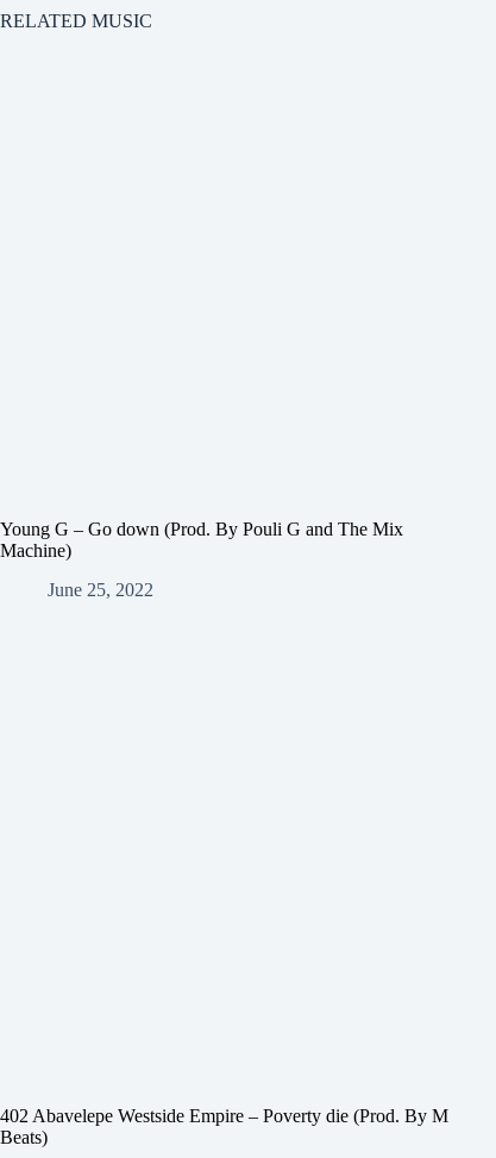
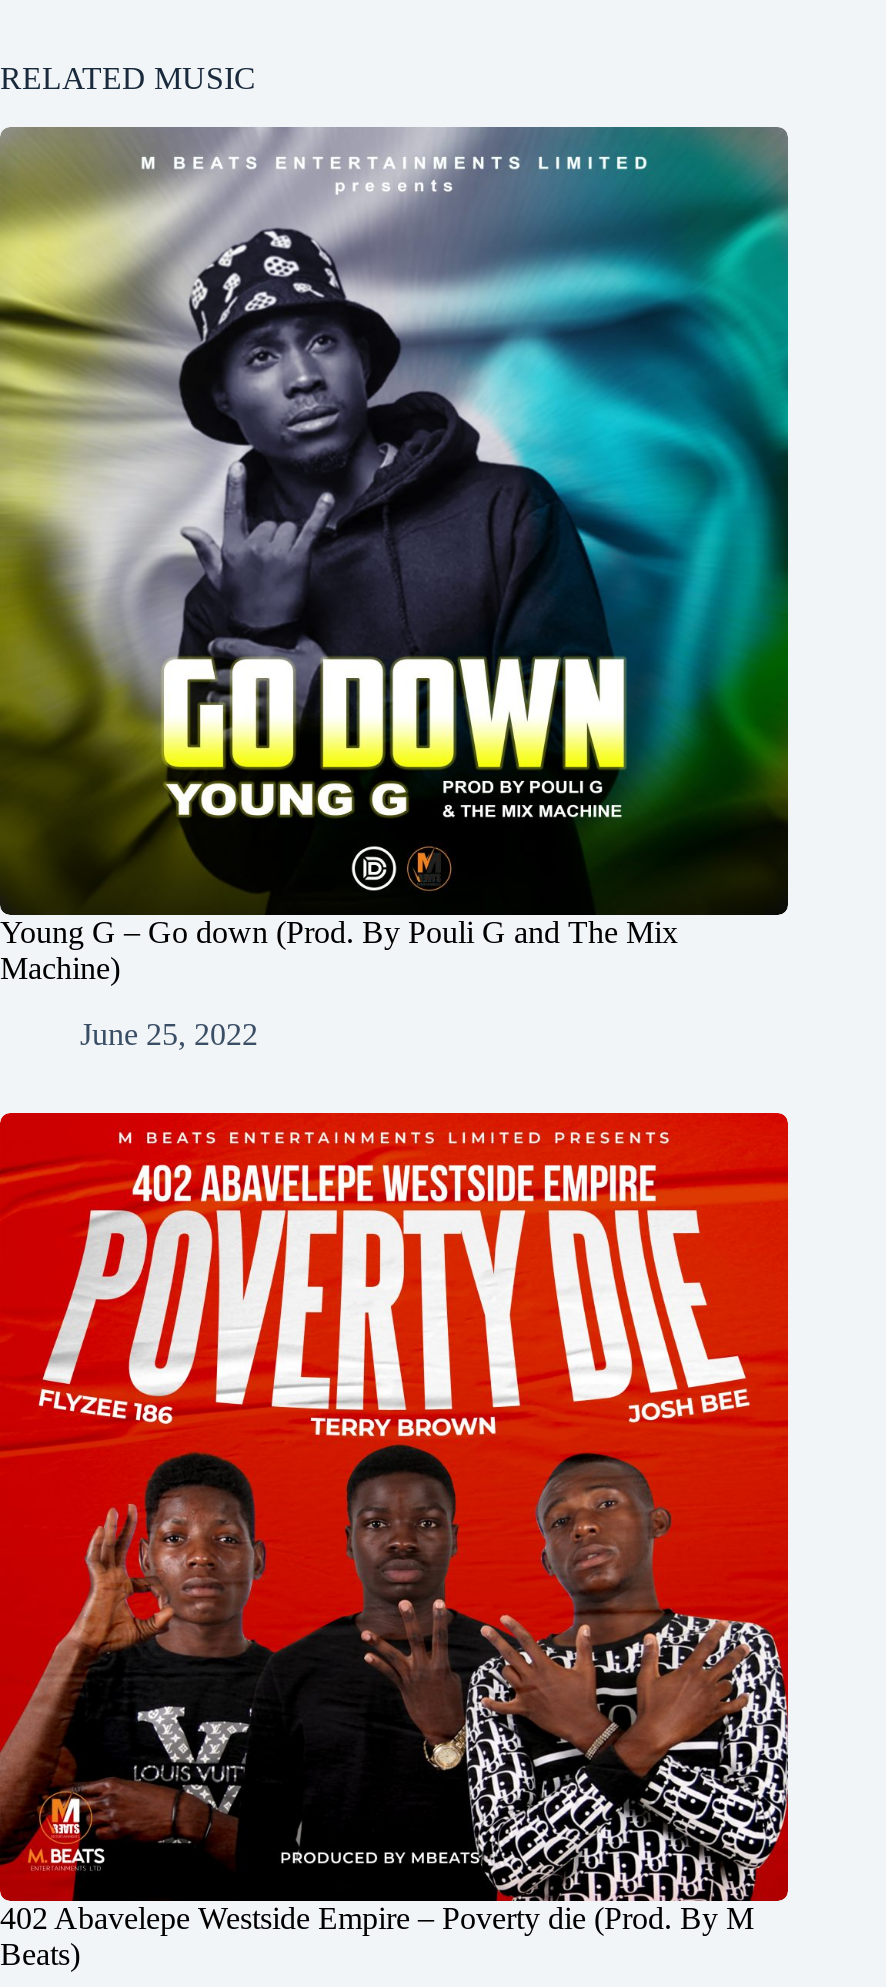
+ [image]

+ [image]
